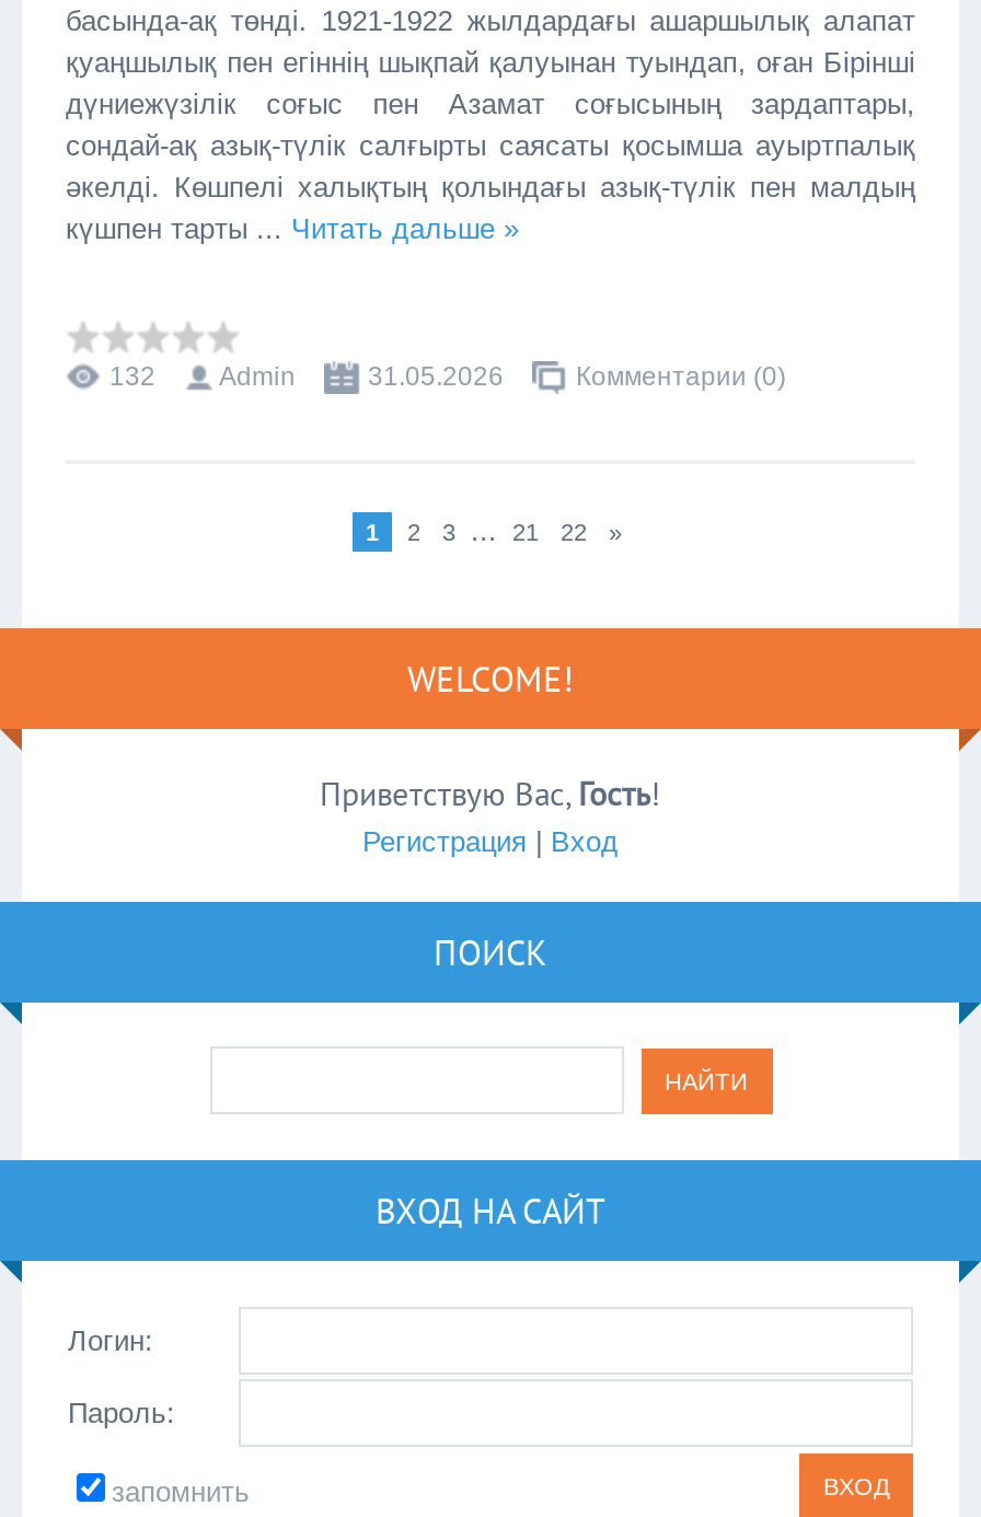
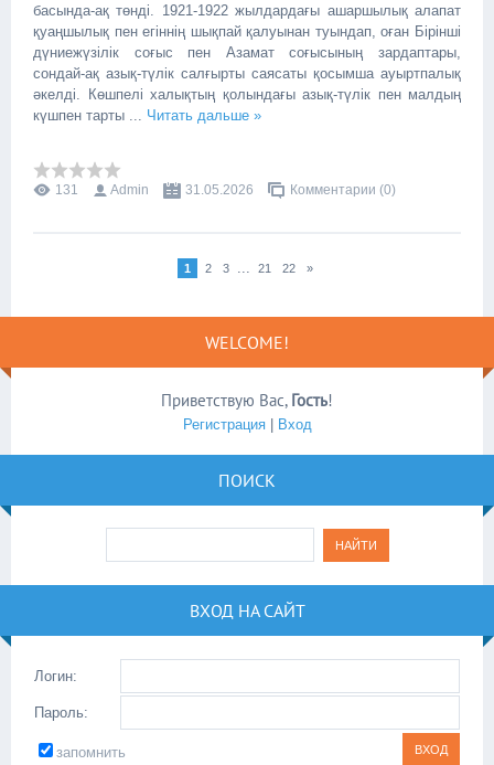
- 132
+ 131
